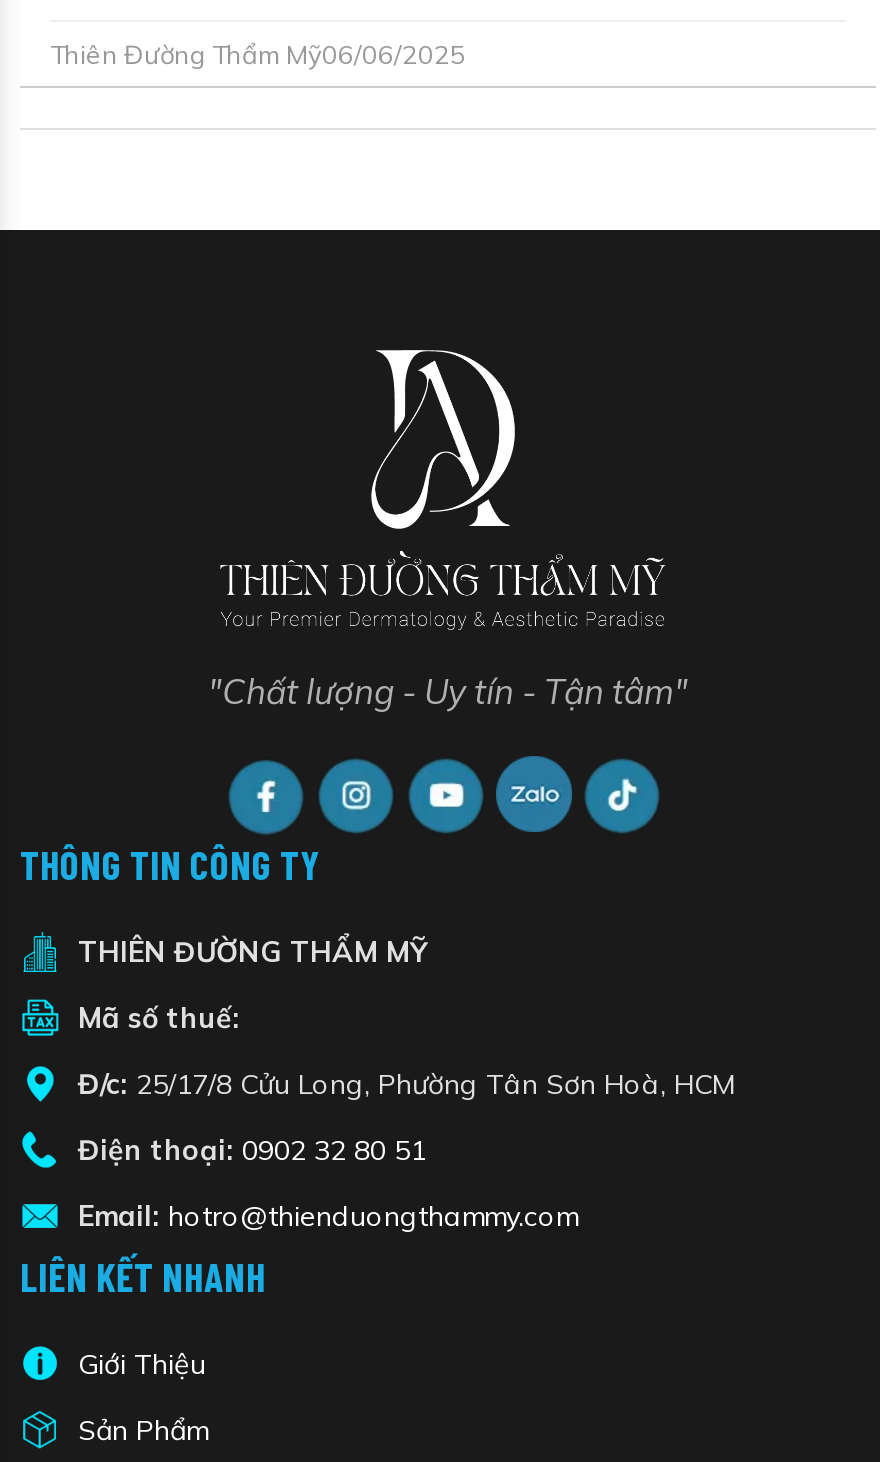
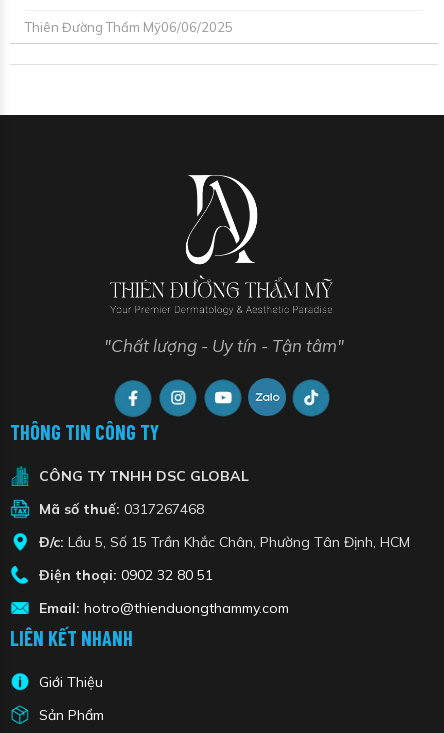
- THIÊN ĐƯỜNG THẨM MỸ
+ CÔNG TY TNHH DSC GLOBAL

- Mã số thuế:
+ Mã số thuế: 0317267468

- Đ/c: 25/17/8 Cửu Long, Phường Tân Sơn Hoà, HCM
+ Đ/c: Lầu 5, Số 15 Trần Khắc Chân, Phường Tân Định, HCM
